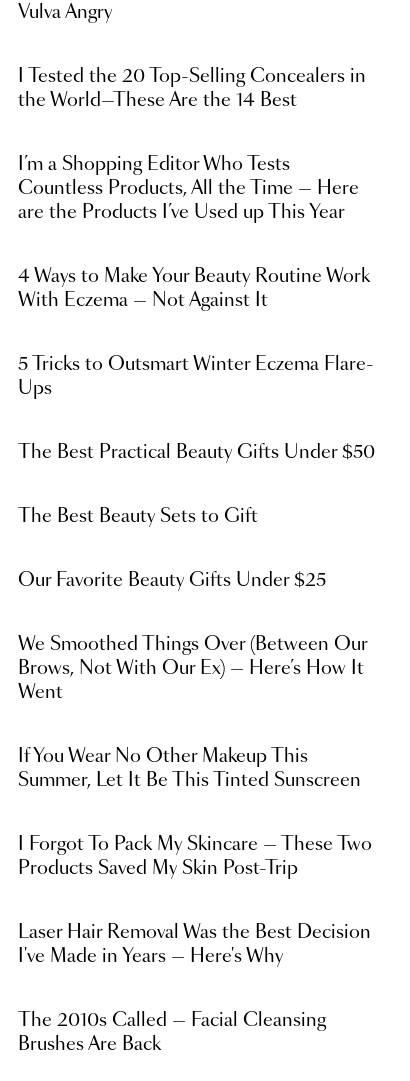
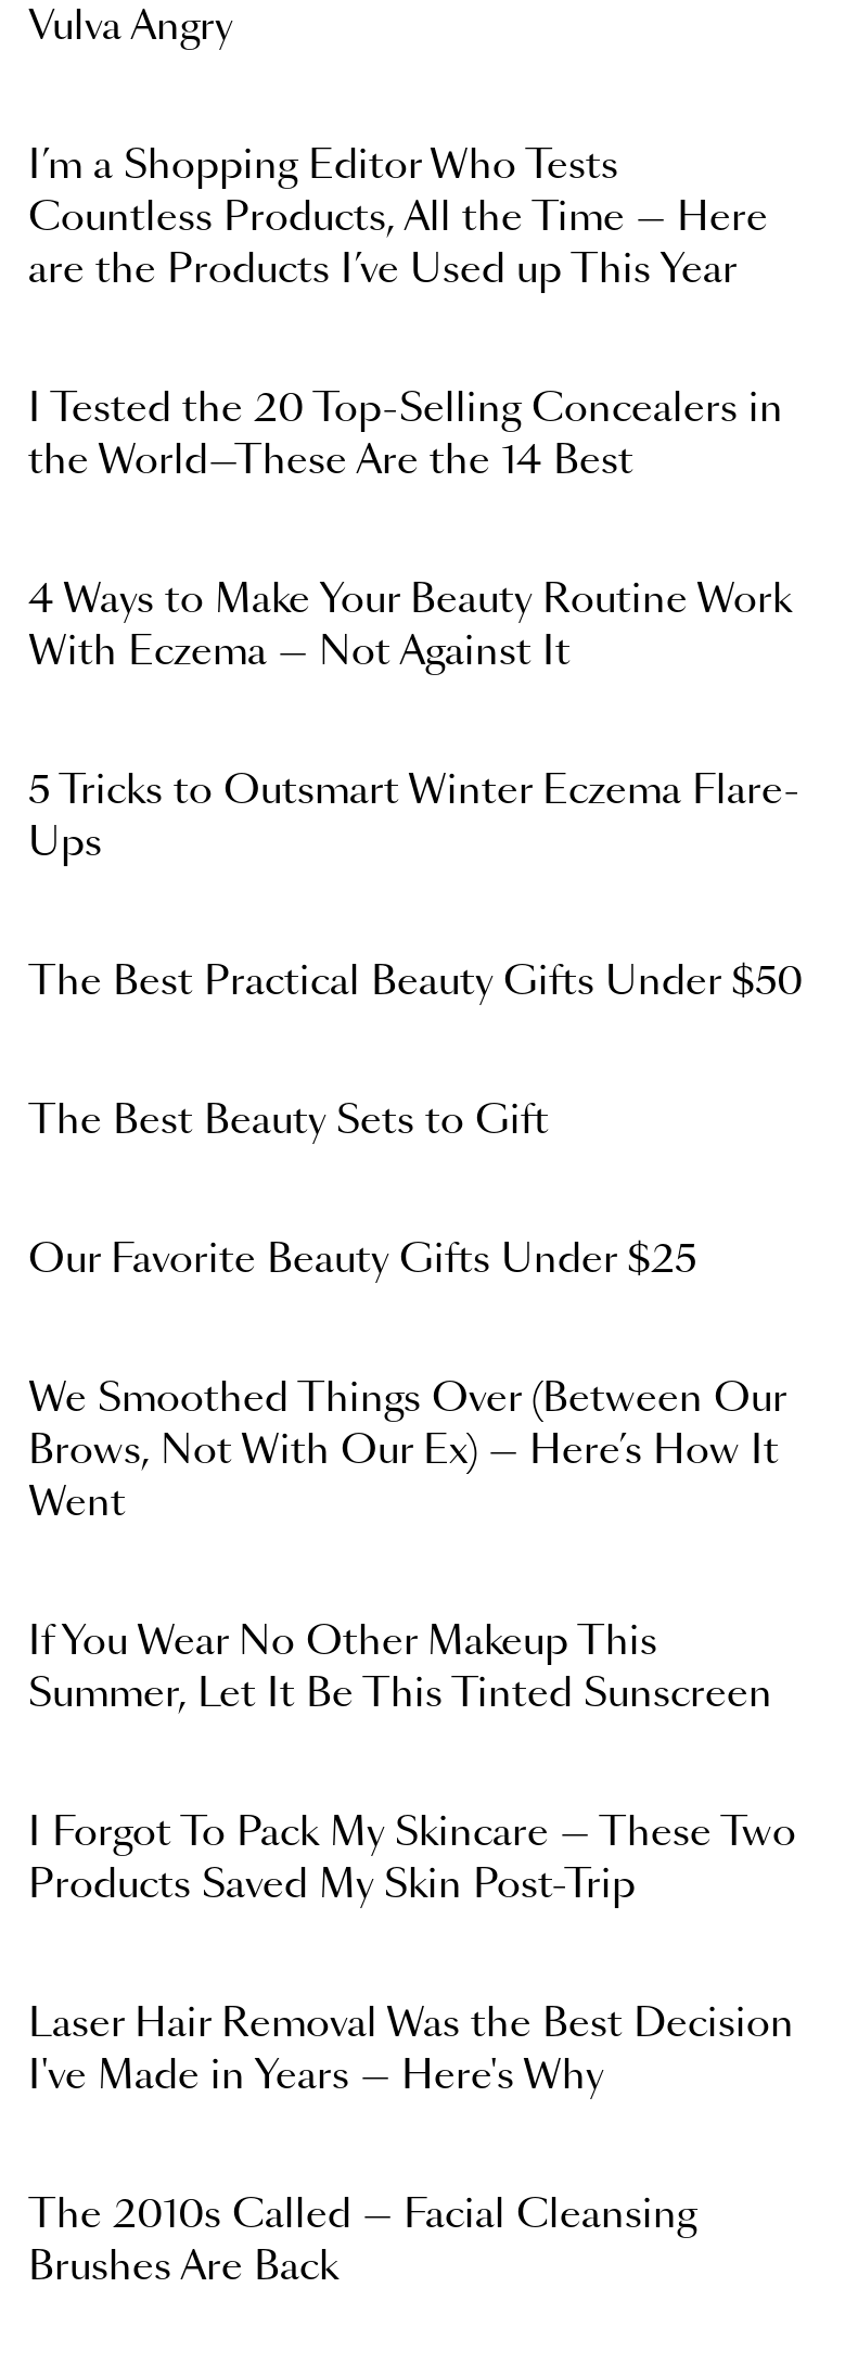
moved down: I Tested the 20 Top-Selling Concealers in | the World—These Are the 14 Best

moved up: I’m a Shopping Editor Who Tests | Countless Products, All the Time — Here | are the Products I’ve Used up This Year
